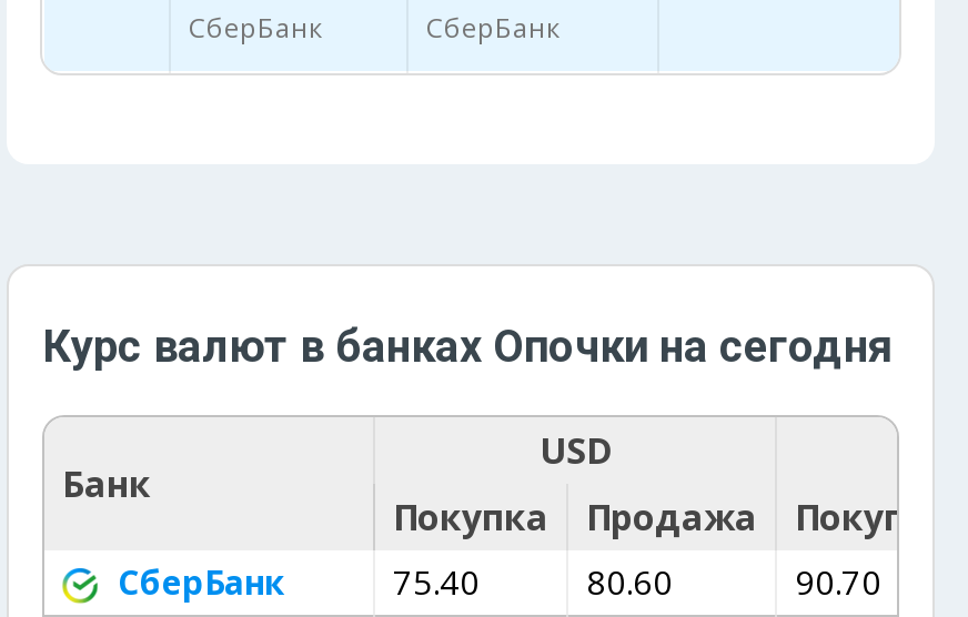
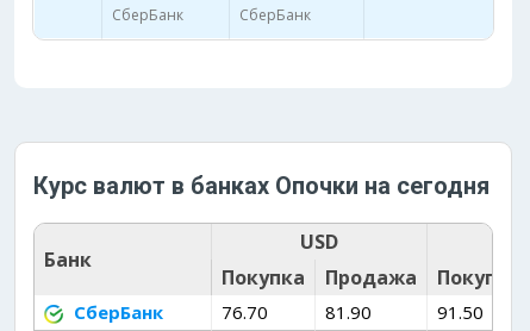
- 75.40
+ 76.70

- 80.60
+ 81.90

- 90.70
+ 91.50
